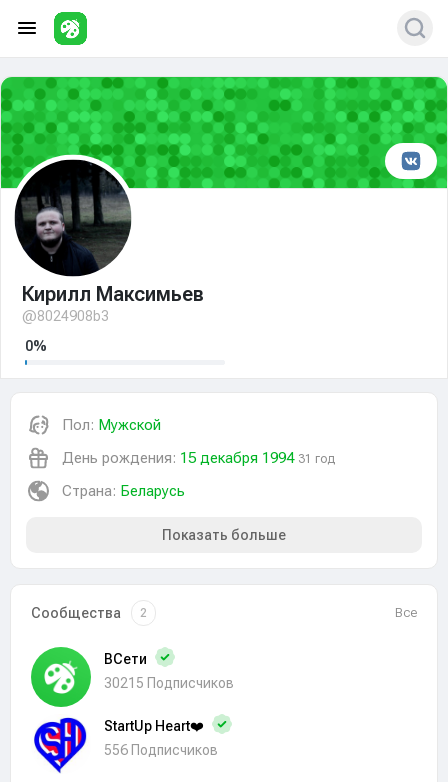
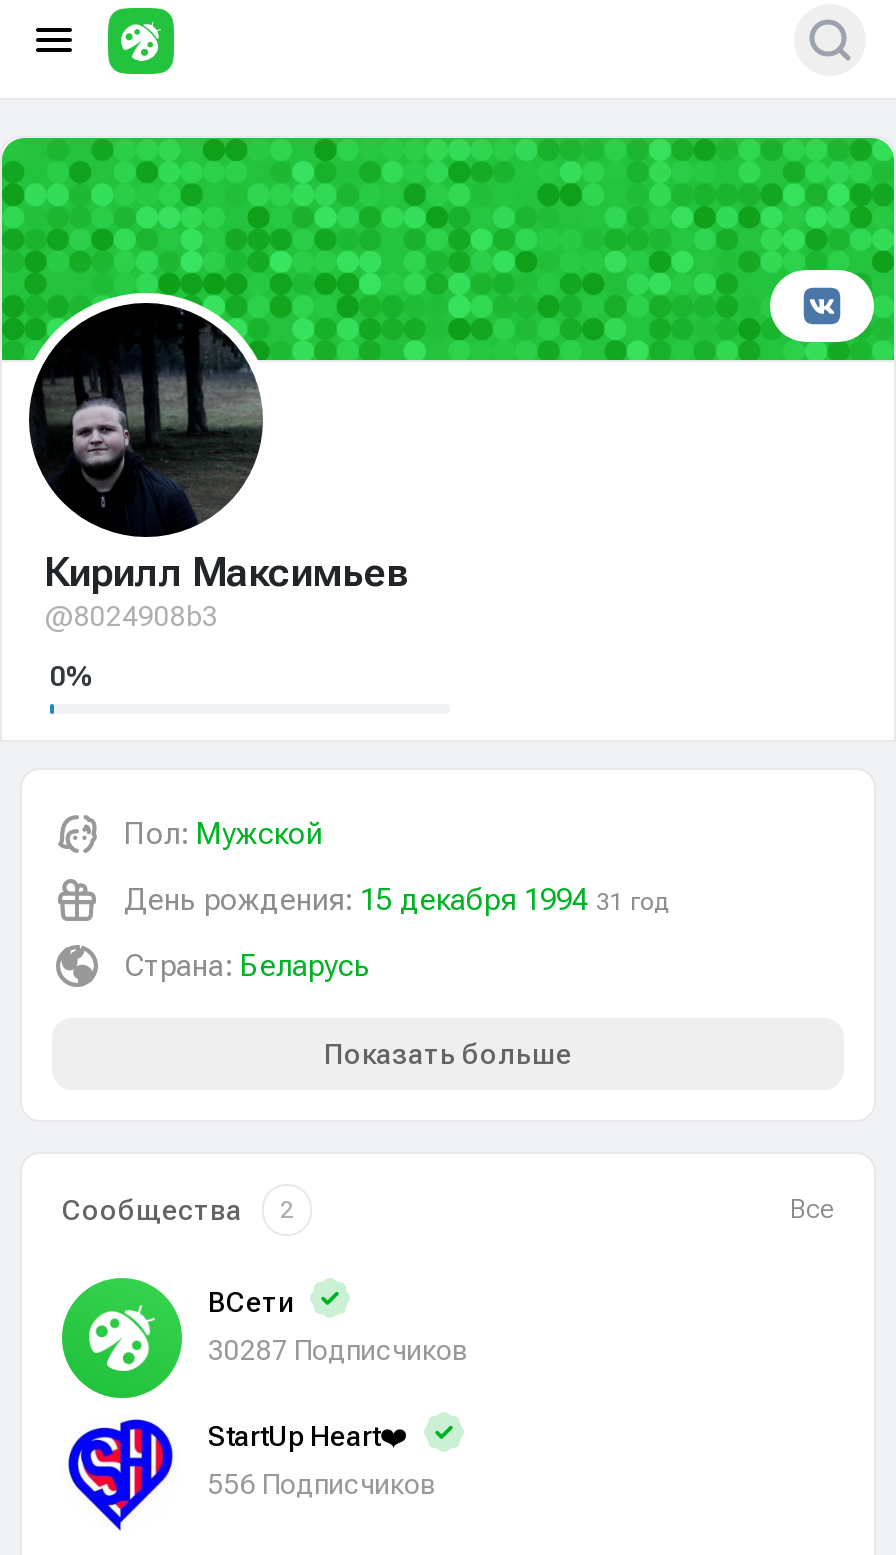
- 30215 Подписчиков
+ 30287 Подписчиков
